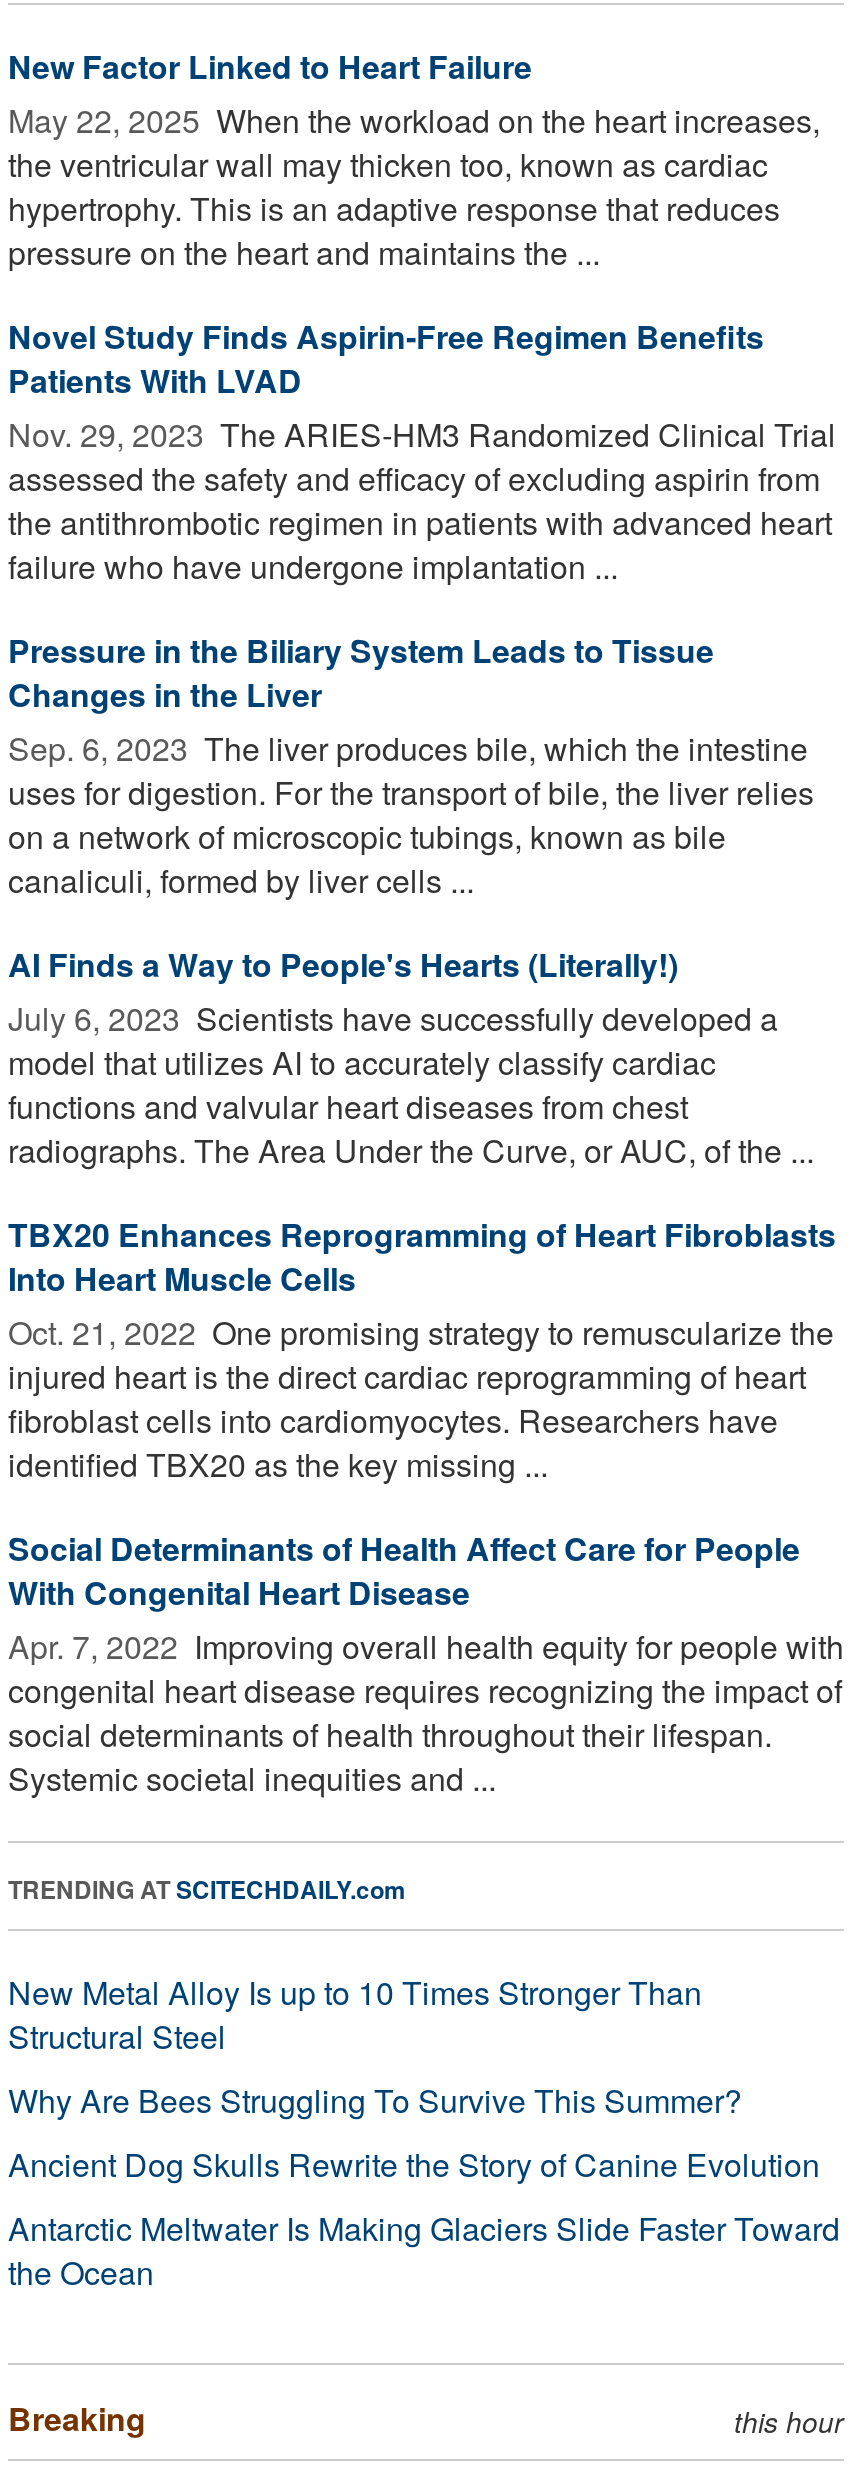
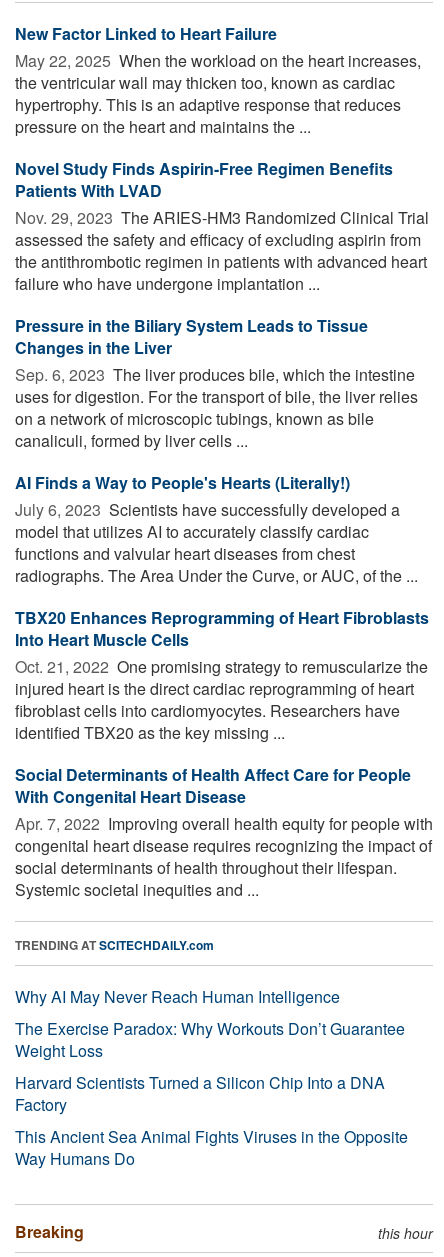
- New Metal Alloy Is up to 10 Times Stronger Than
- Structural Steel
- Why Are Bees Struggling To Survive This Summer?
- Ancient Dog Skulls Rewrite the Story of Canine Evolution
- Antarctic Meltwater Is Making Glaciers Slide Faster Toward
- the Ocean
+ Why AI May Never Reach Human Intelligence
+ The Exercise Paradox: Why Workouts Don’t Guarantee
+ Weight Loss
+ Harvard Scientists Turned a Silicon Chip Into a DNA
+ Factory
+ This Ancient Sea Animal Fights Viruses in the Opposite
+ Way Humans Do
